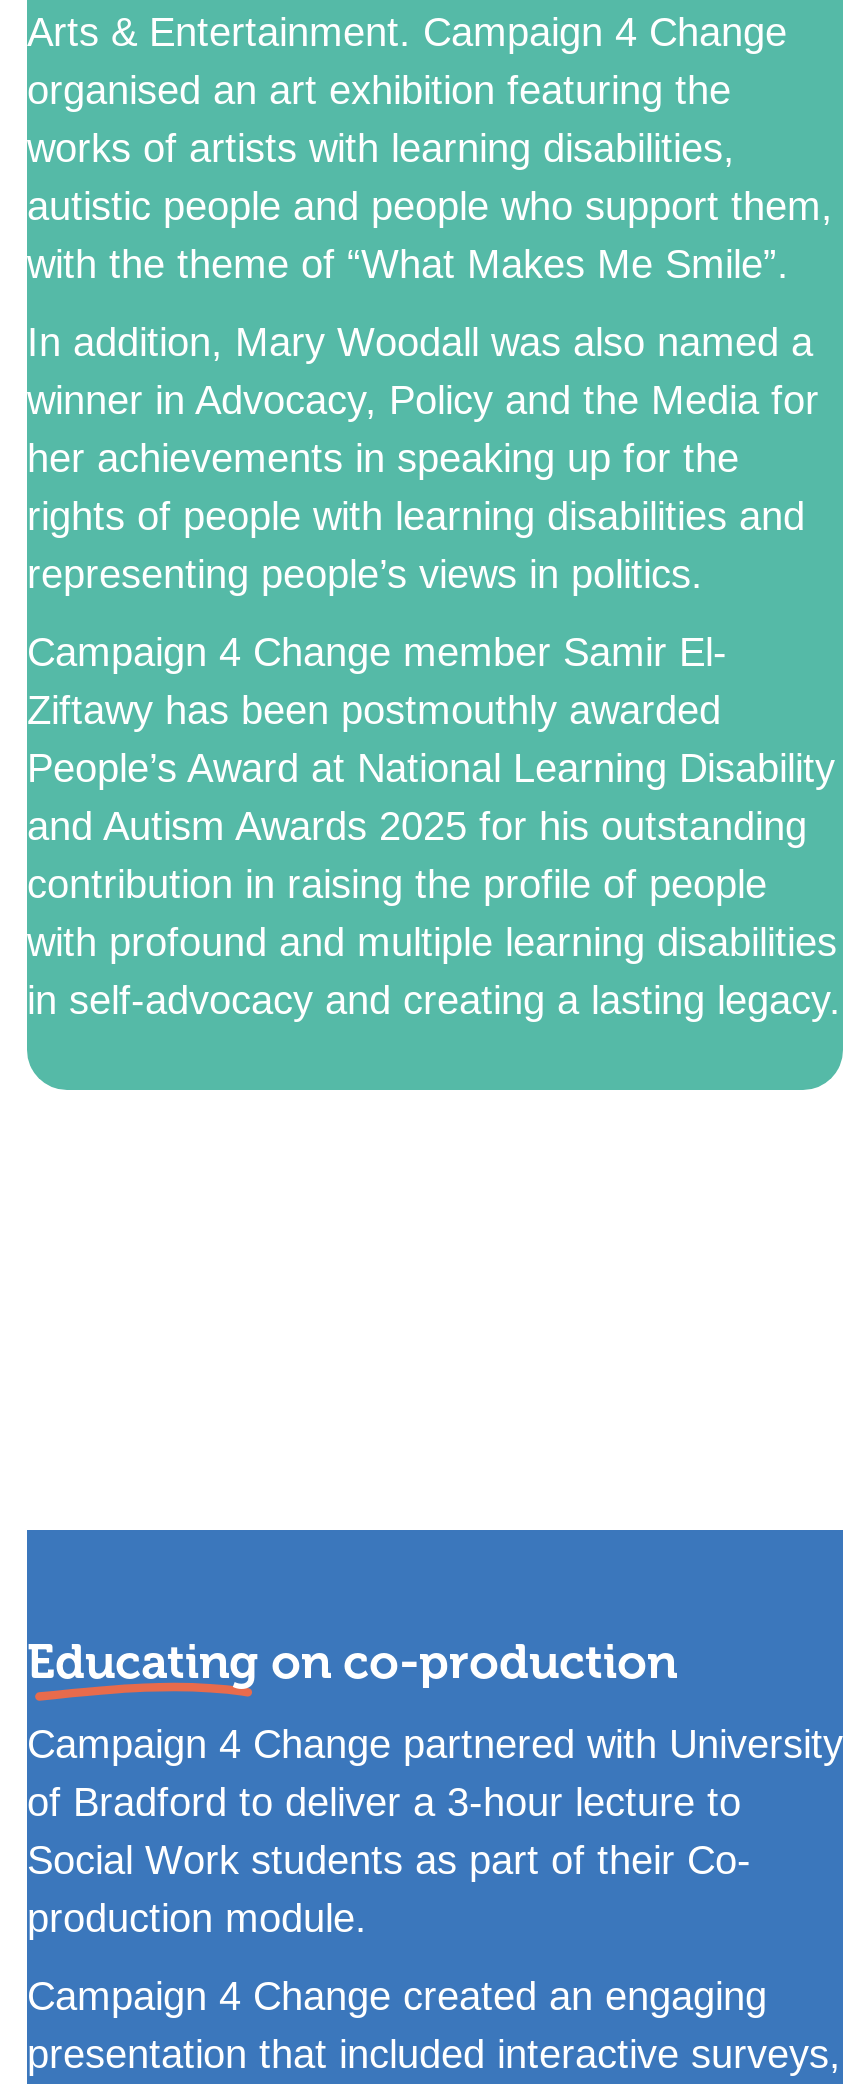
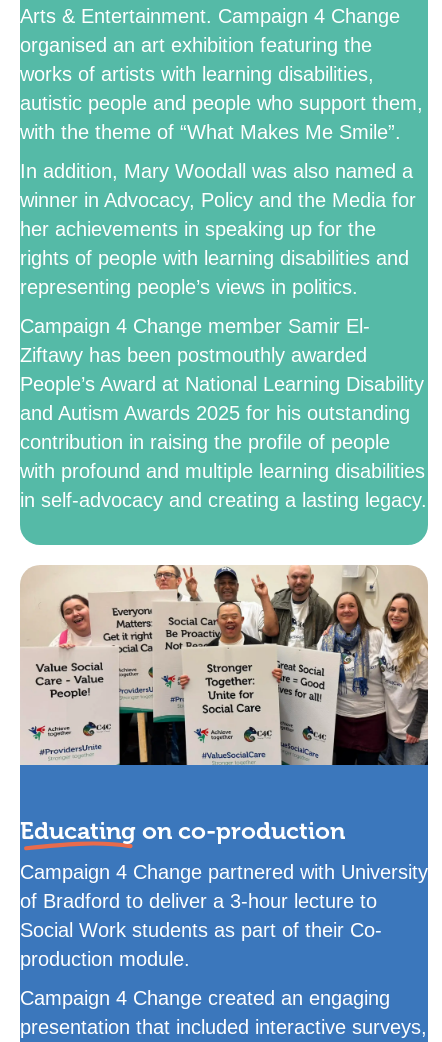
+ [image]
